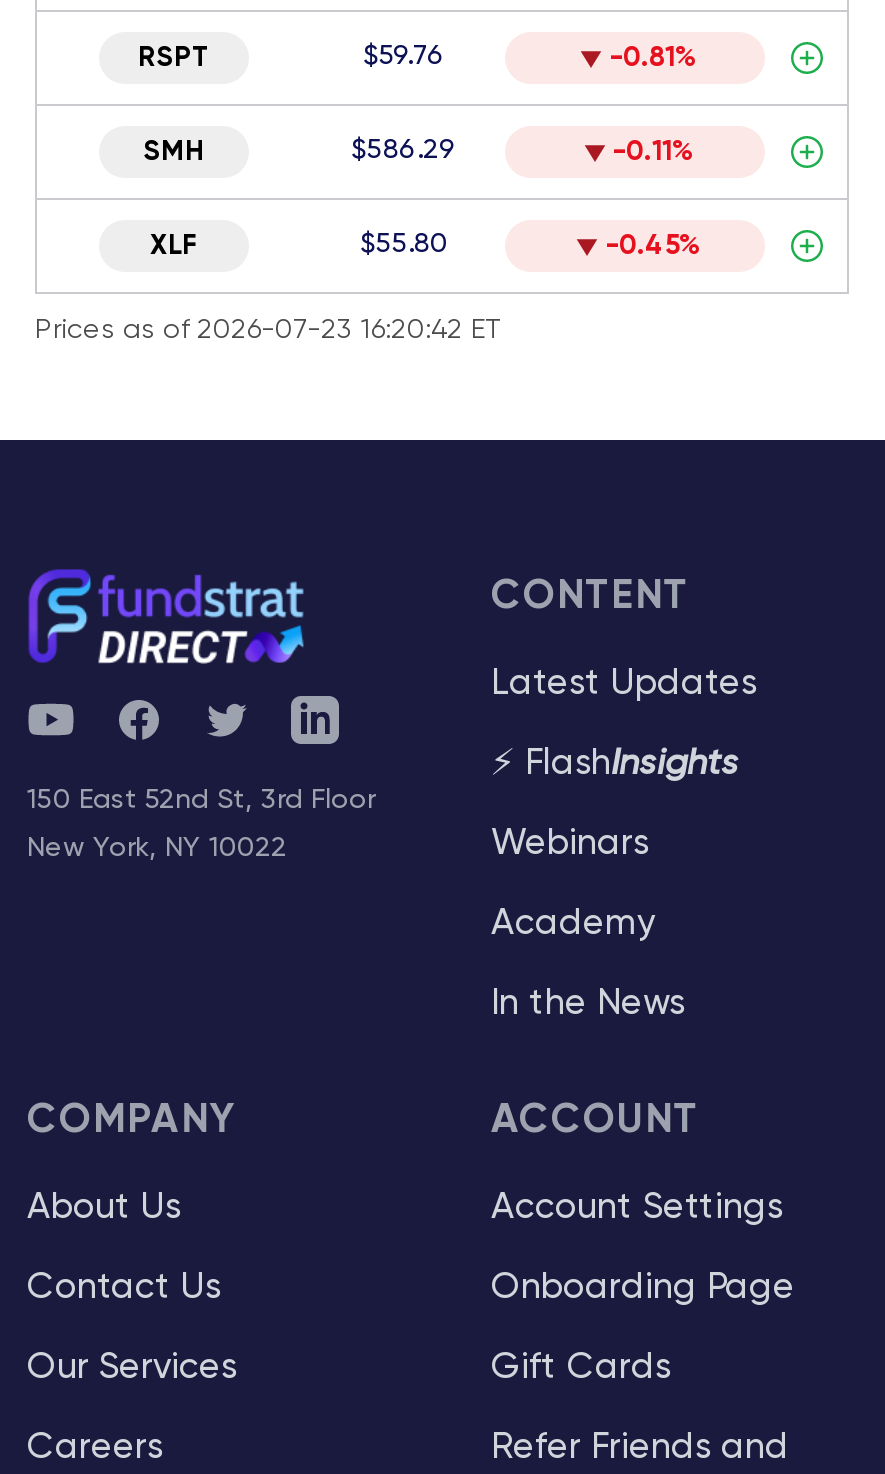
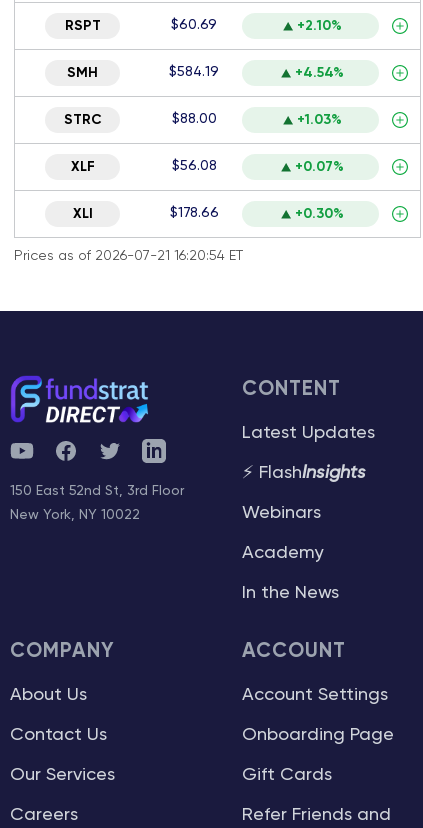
- $59.76
+ $60.69

- -0.81%
+ +2.10%

- $586.29
- -0.11%
+ $584.19
+ +4.54%
+ STRC
+ $88.00
+ +1.03%

- $55.80
- -0.45%
- Prices as of 2026-07-23 16:20:42 ET
+ $56.08
+ +0.07%
+ XLI
+ $178.66
+ +0.30%
+ Prices as of 2026-07-21 16:20:54 ET
